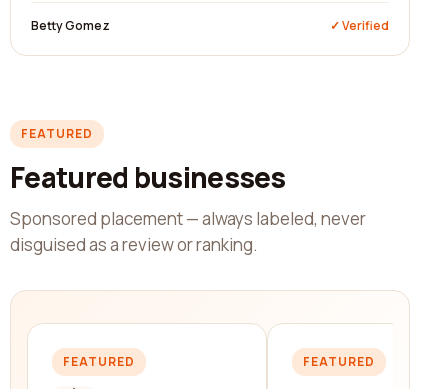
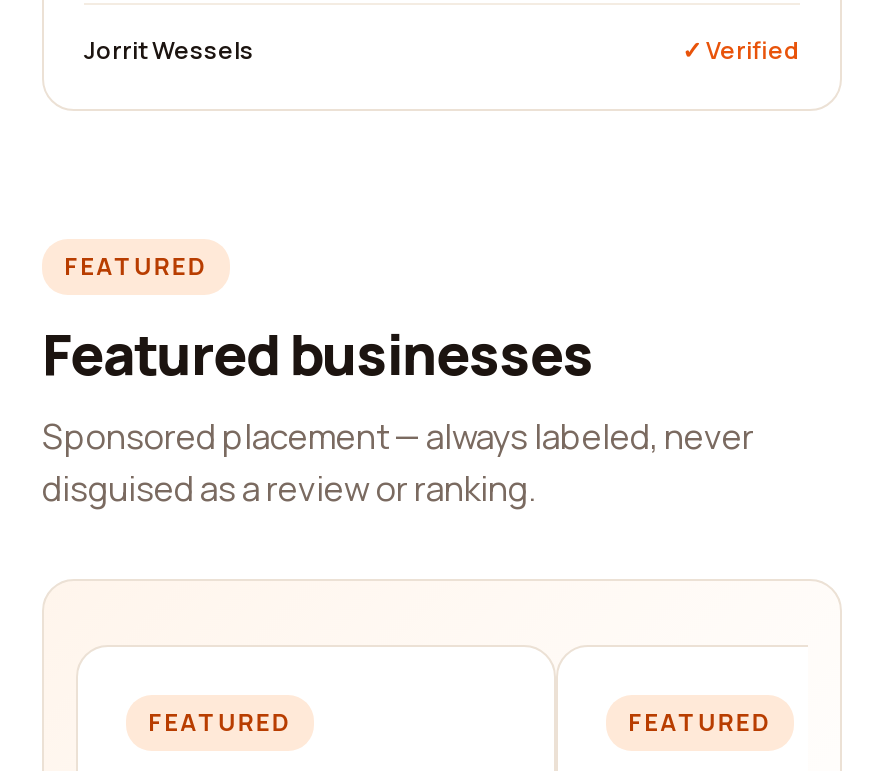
- Betty Gomez
+ Jorrit Wessels
